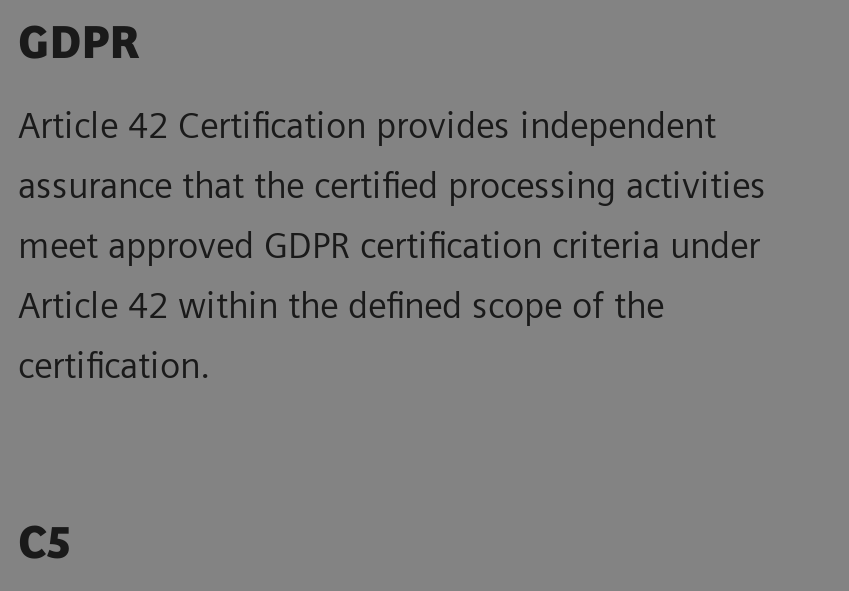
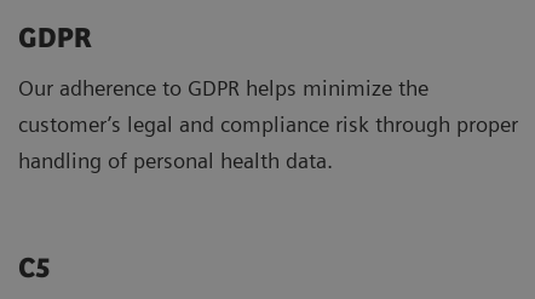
- Article 42 Certification provides independent
- assurance that the certified processing activities
- meet approved GDPR certification criteria under
- Article 42 within the defined scope of the
- certification.
+ Our adherence to GDPR helps minimize the
+ customer’s legal and compliance risk through proper
+ handling of personal health data.
